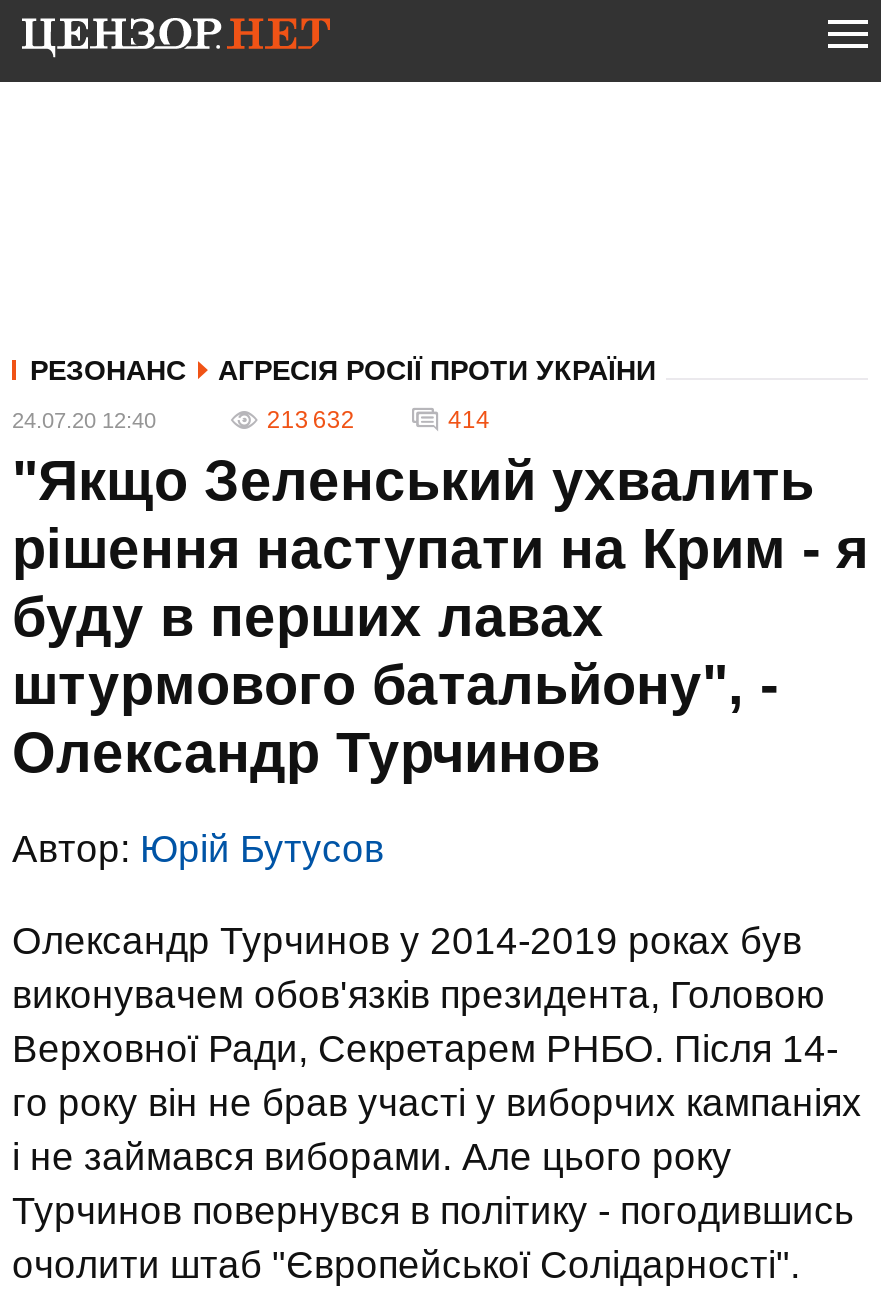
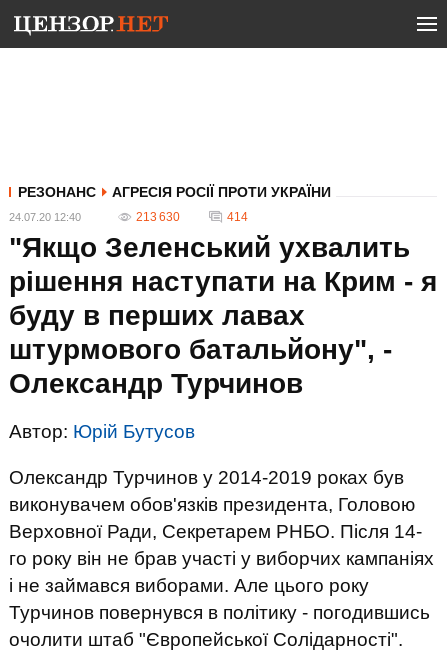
- 213 632
+ 213 630
